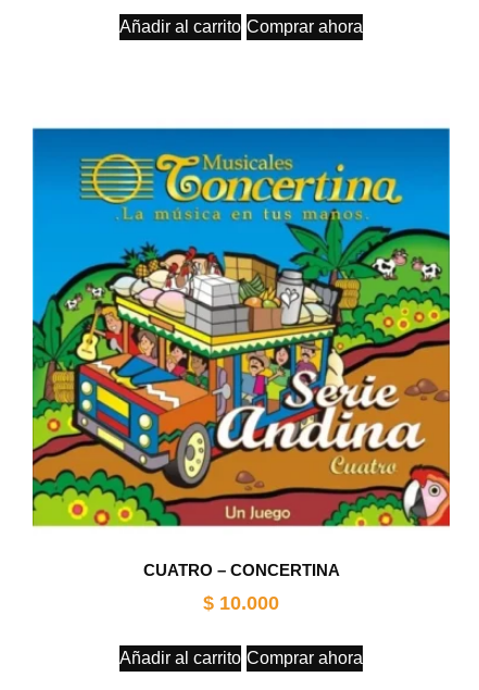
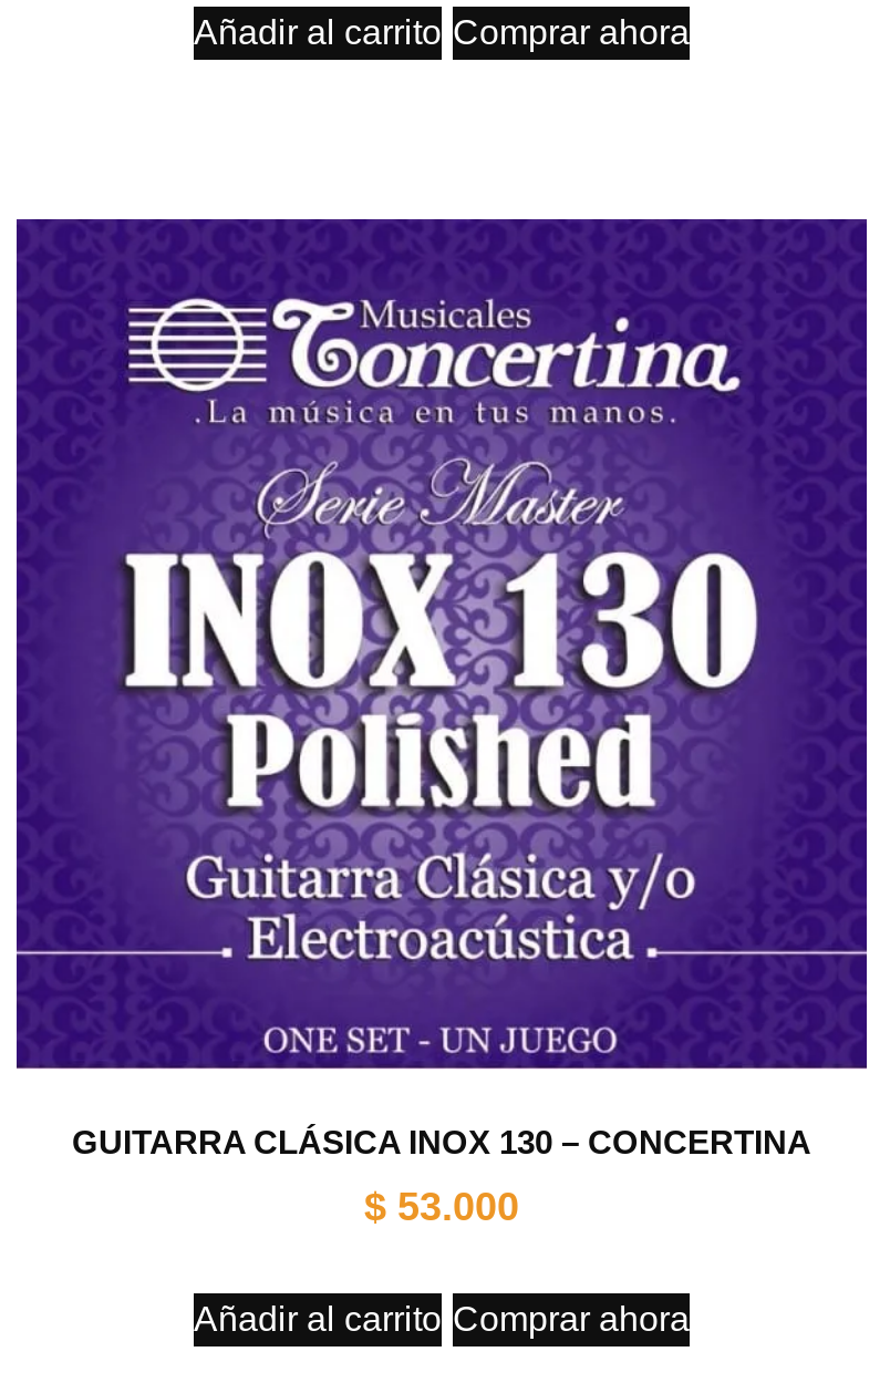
- [image]
- CUATRO – CONCERTINA
+ [image]
+ GUITARRA CLÁSICA INOX 130 – CONCERTINA

- $10.000
+ $53.000
